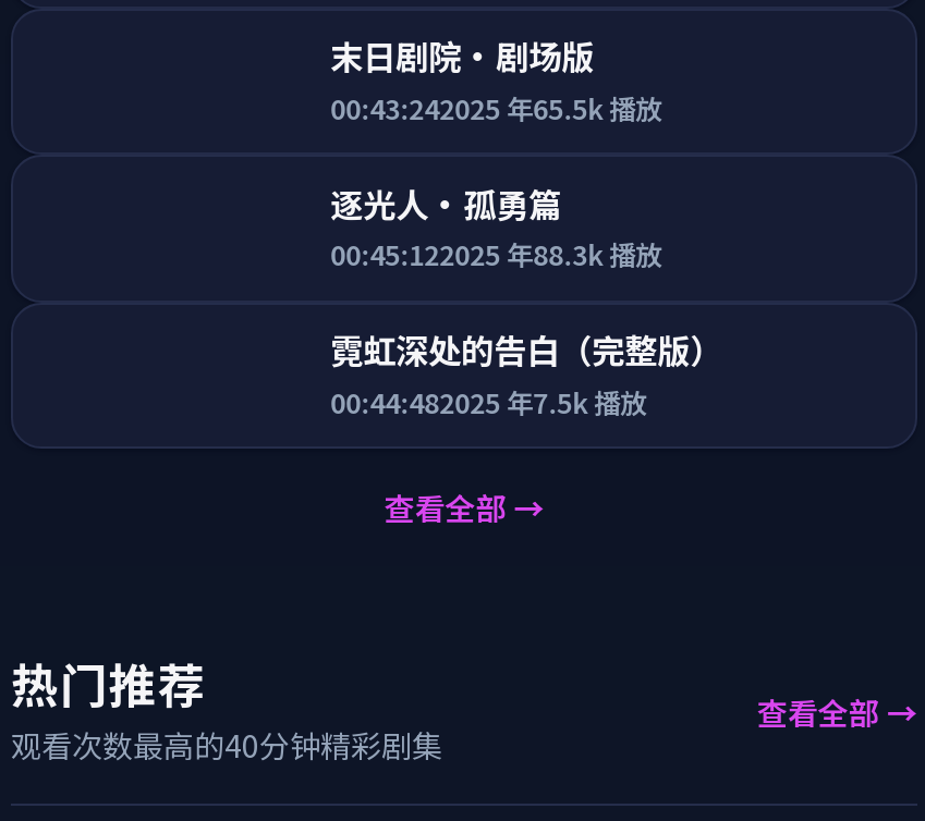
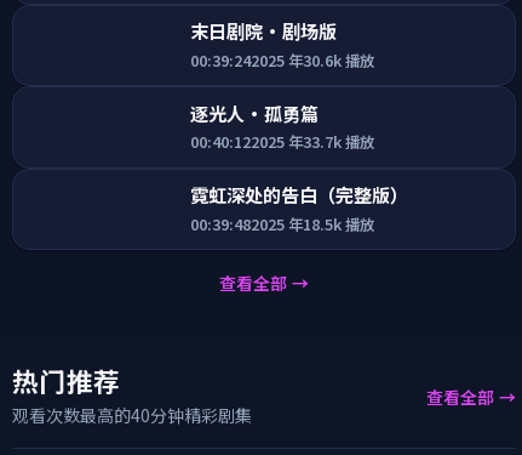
- 00:43:242025年65.5k播放
+ 00:39:242025年30.6k播放

- 00:45:122025年88.3k播放
+ 00:40:122025年33.7k播放

- 00:44:482025年7.5k播放
+ 00:39:482025年18.5k播放
